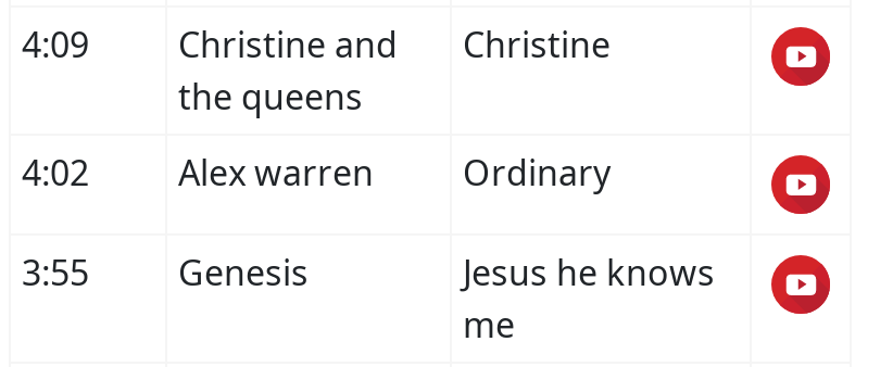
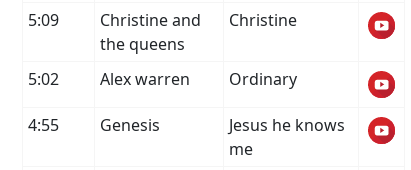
- 4:09 Christine and Christine
+ 5:09 Christine and Christine

- 4:02 Alex warren Ordinary
+ 5:02 Alex warren Ordinary

- 3:55 Genesis
+ 4:55 Genesis
